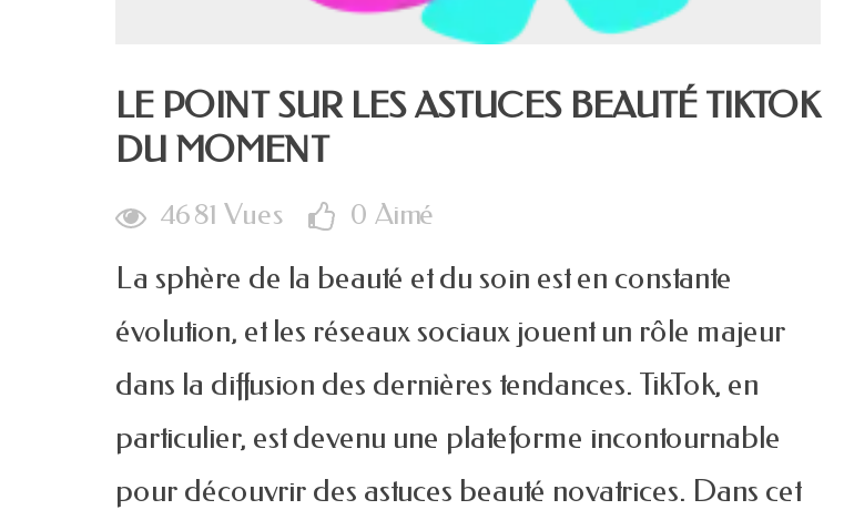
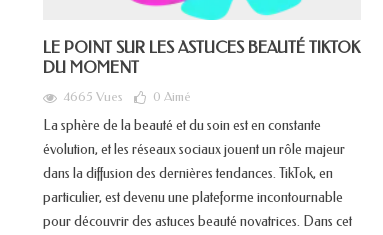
- 4681 Vues 0 Aimé
+ 4665 Vues 0 Aimé
